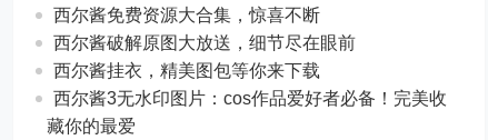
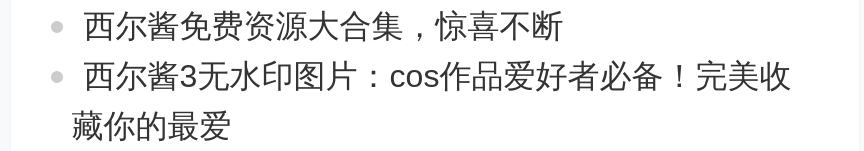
- 西尔酱破解原图大放送，细节尽在眼前
- 西尔酱挂衣，精美图包等你来下载
